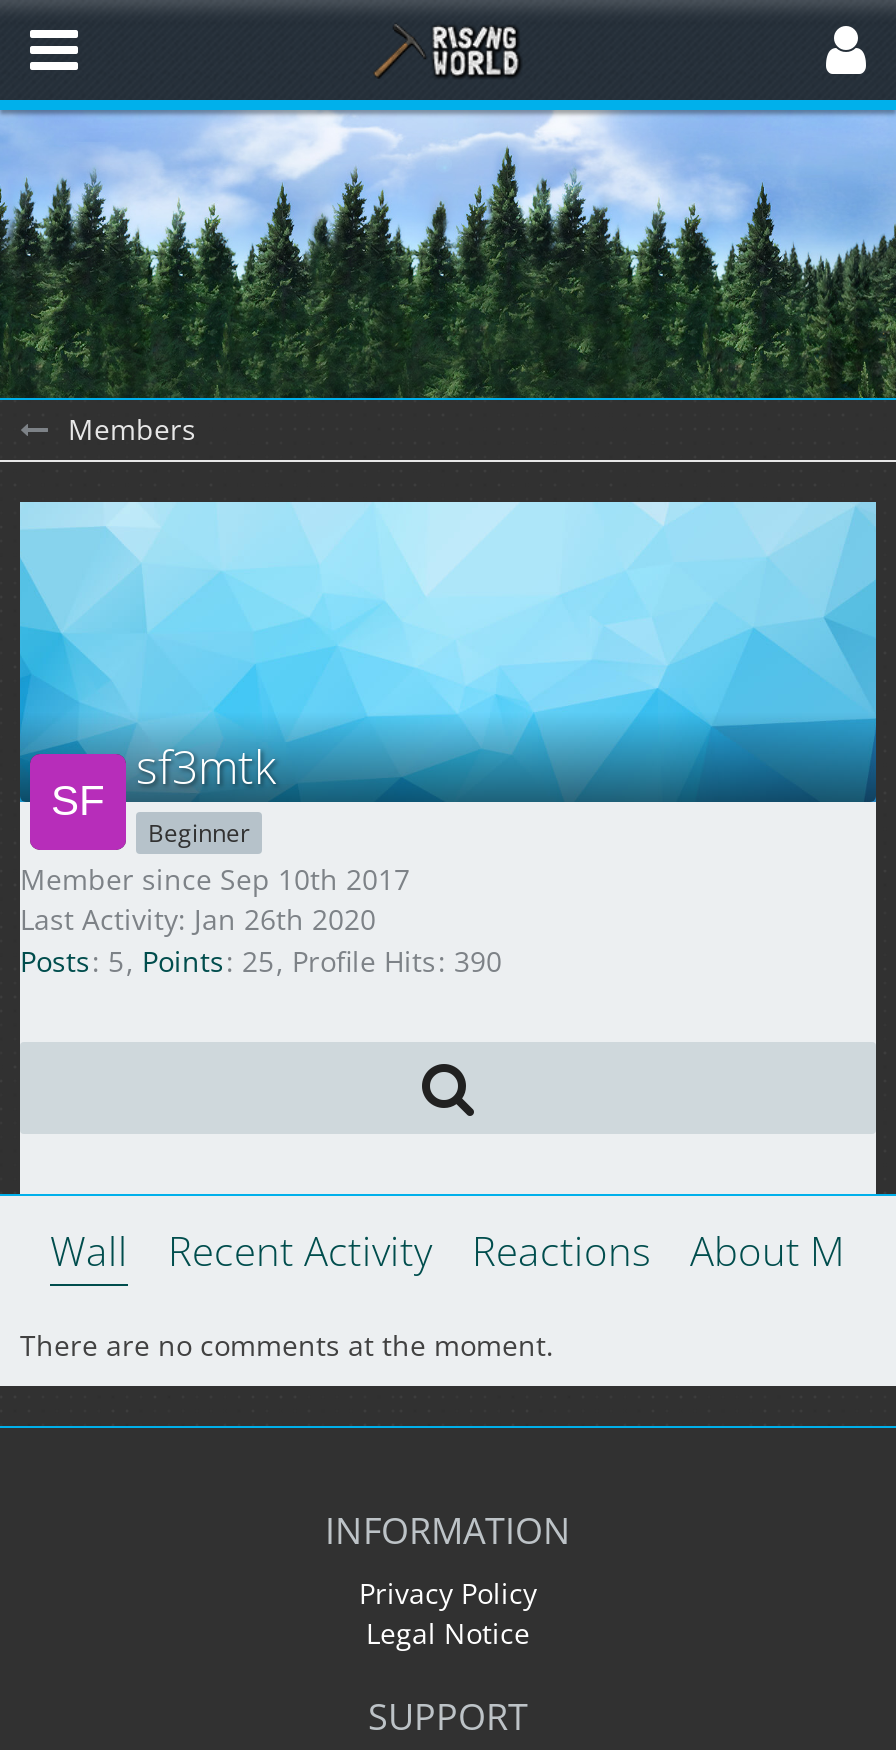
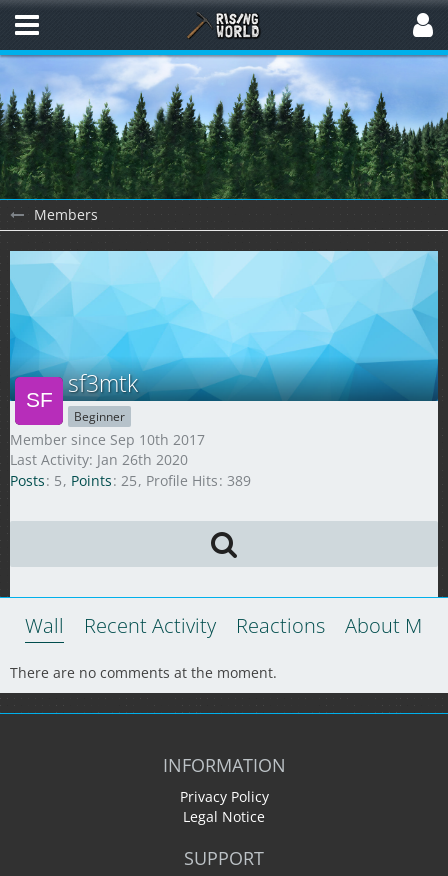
- Posts 5 Points 25 Profile Hits 390
+ Posts 5 Points 25 Profile Hits 389
